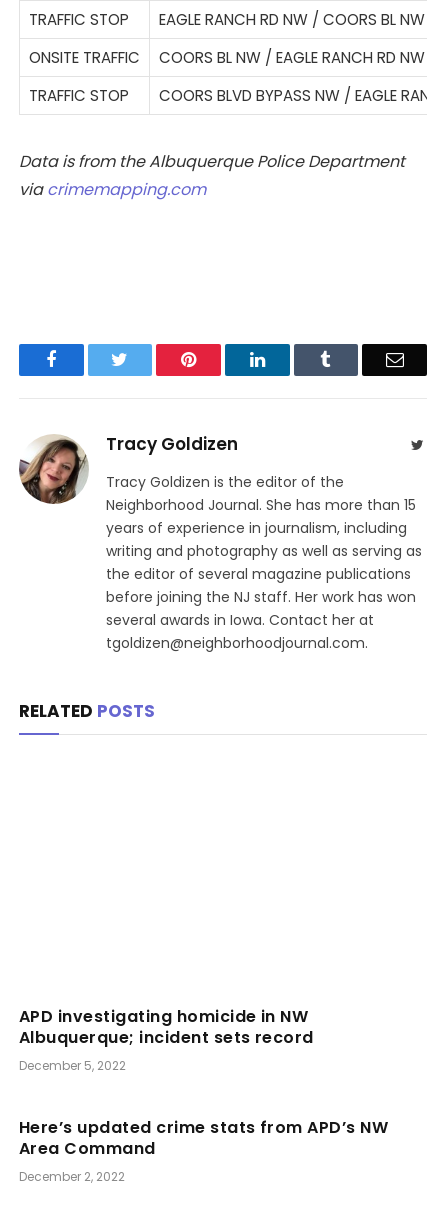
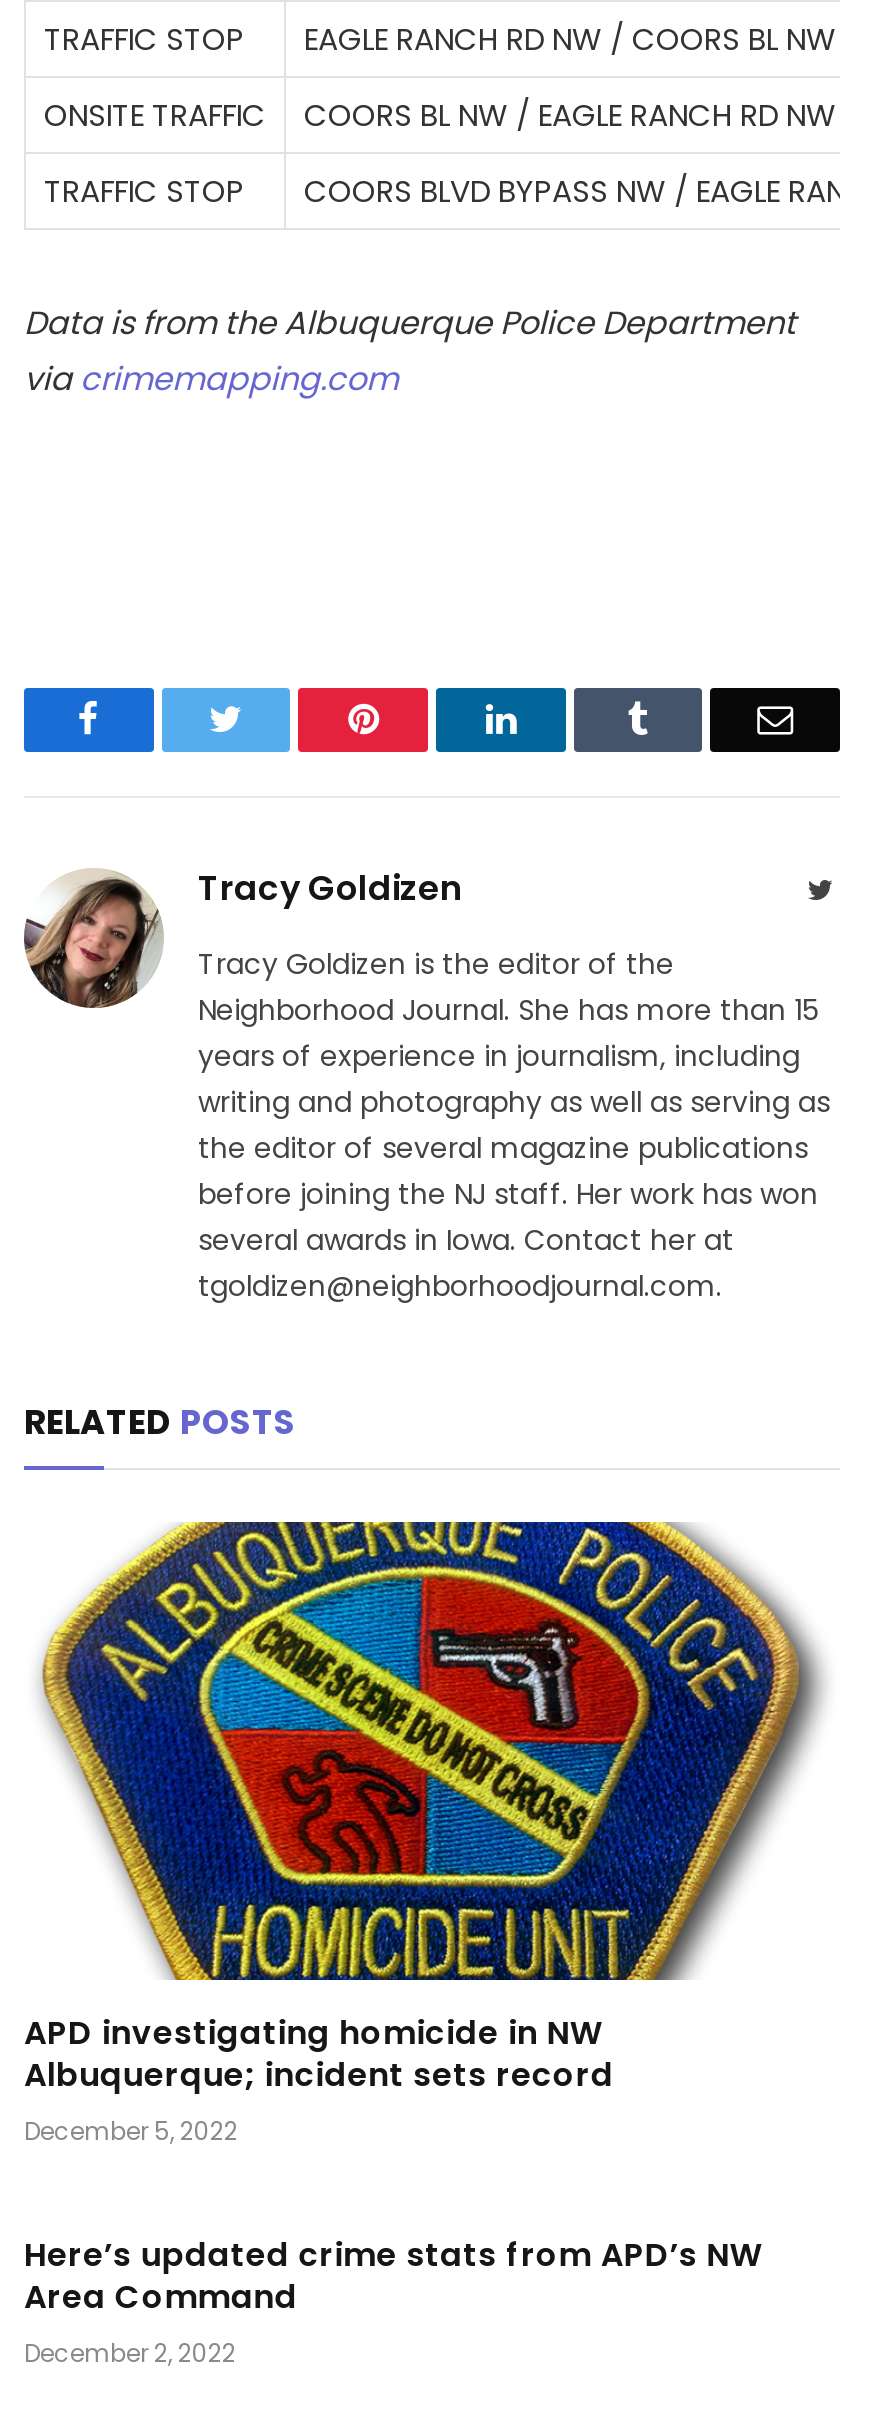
+ [image]
